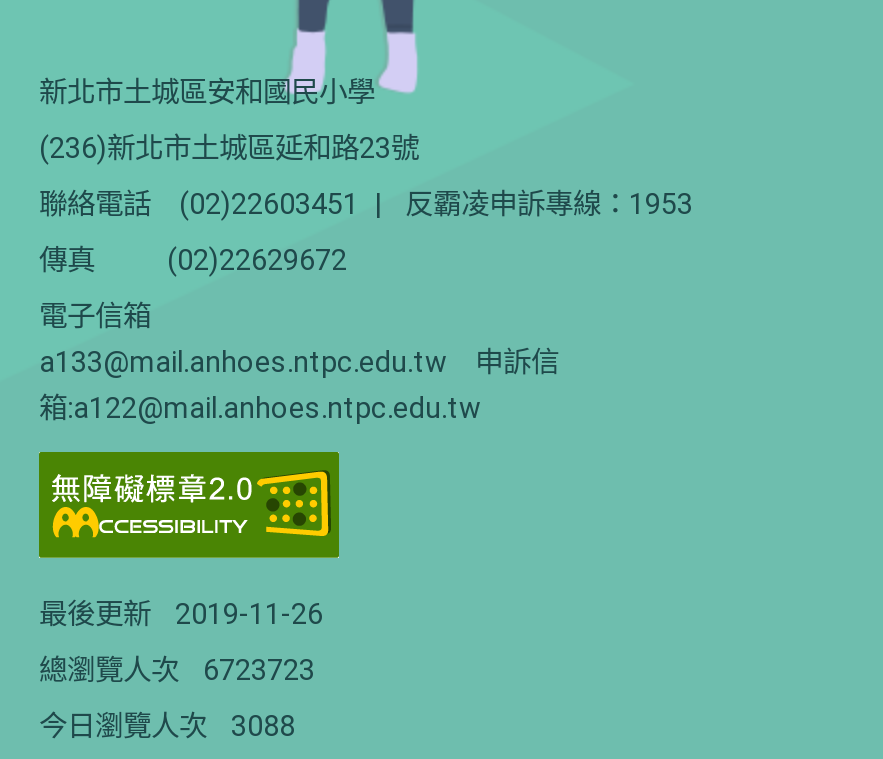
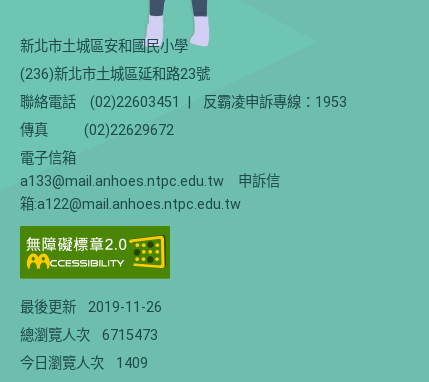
- 總瀏覽人次 6723723
+ 總瀏覽人次 6715473

- 今日瀏覽人次 3088
+ 今日瀏覽人次 1409
